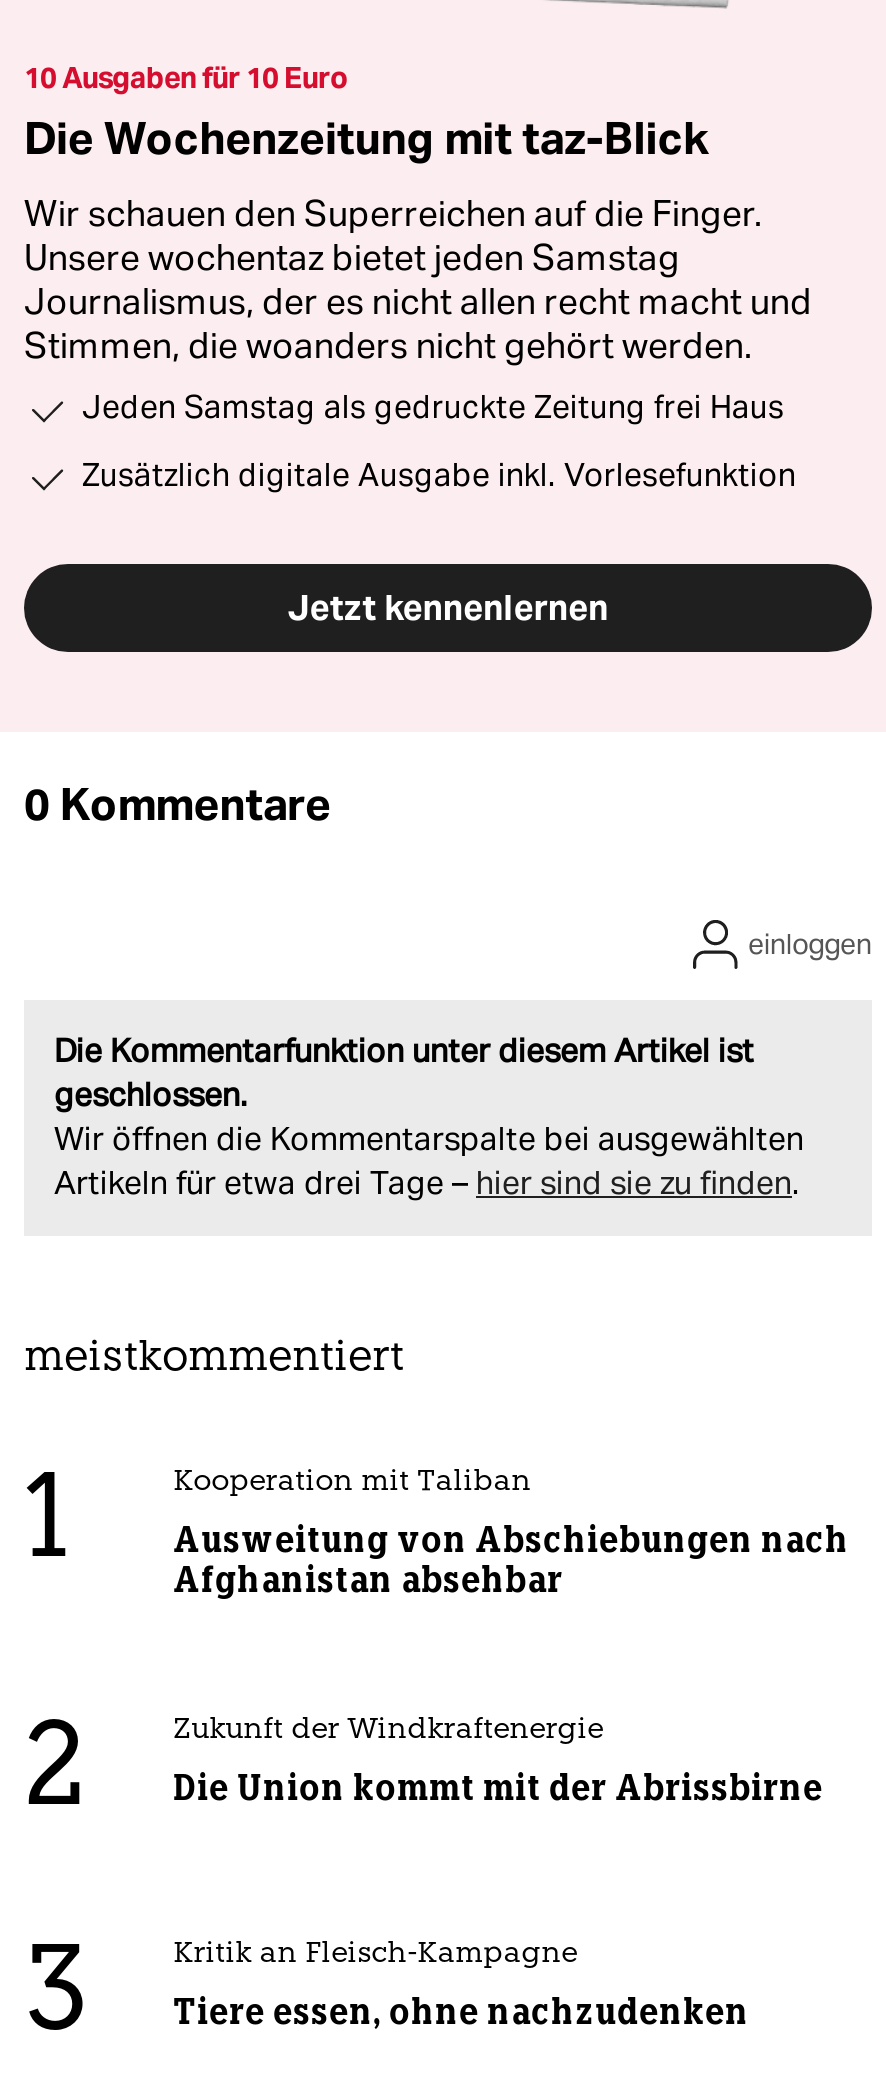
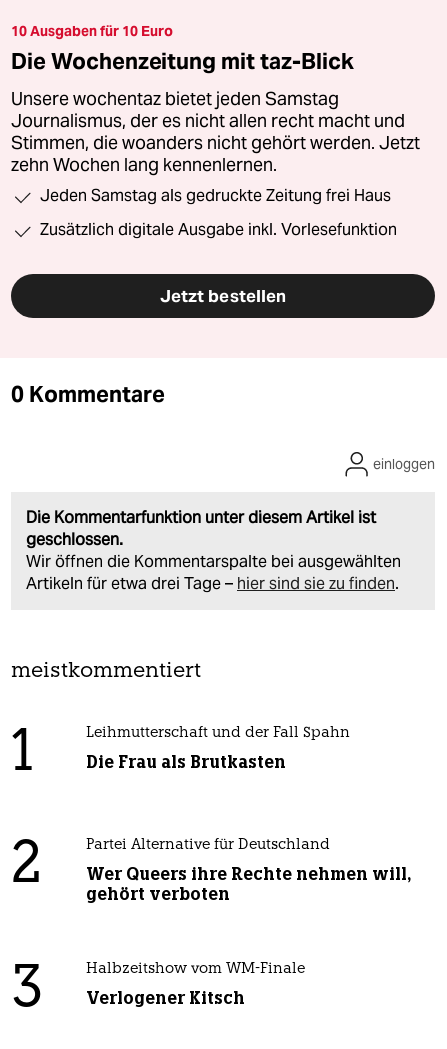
- Wir schauen den Superreichen auf die Finger.

moved up: Unsere wochentaz bietet jeden Samstag | Journalismus, der es nicht allen recht macht und

- Stimmen, die woanders nicht gehört werden.
+ Stimmen, die woanders nicht gehört werden. Jetzt
+ zehn Wochen lang kennenlernen.

- Jetzt kennenlernen
+ Jetzt bestellen

- Kooperation mit Taliban
+ Leihmutterschaft und der Fall Spahn

- Ausweitung von Abschiebungen nach
- Afghanistan absehbar
+ Die Frau als Brutkasten

- Zukunft der Windkraftenergie
+ Partei Alternative für Deutschland

- Die Union kommt mit der Abrissbirne
+ Wer Queers ihre Rechte nehmen will,
+ gehört verboten

- Kritik an Fleisch-Kampagne
+ Halbzeitshow vom WM-Finale

- Tiere essen, ohne nachzudenken
+ Verlogener Kitsch
